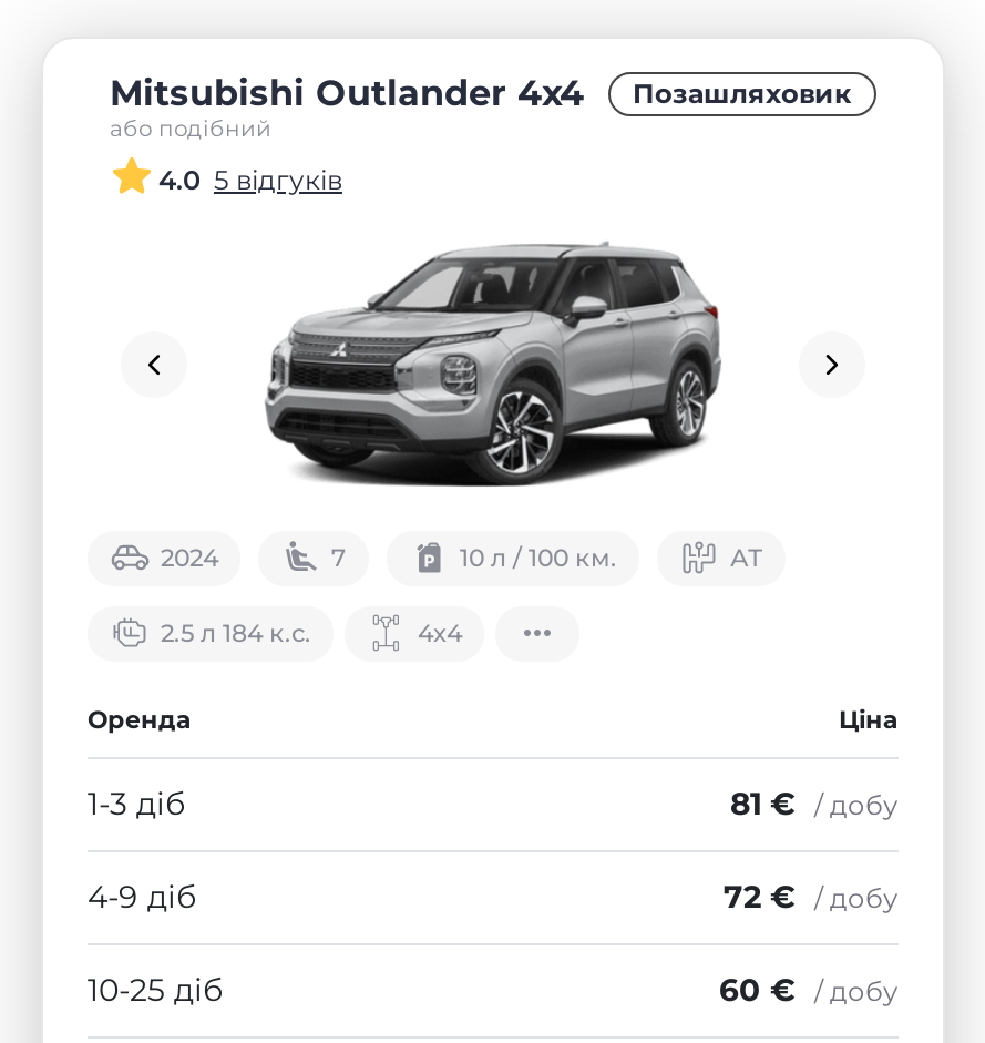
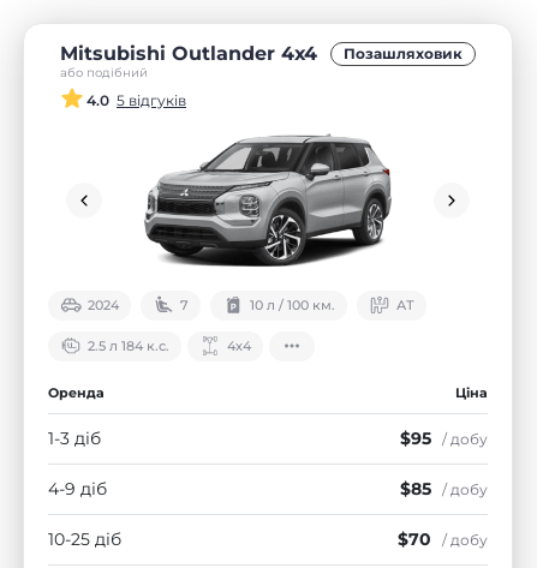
- 81 € / добу
+ $95 / добу

- 72 € / добу
+ $85 / добу

- 60 € / добу
+ $70 / добу
